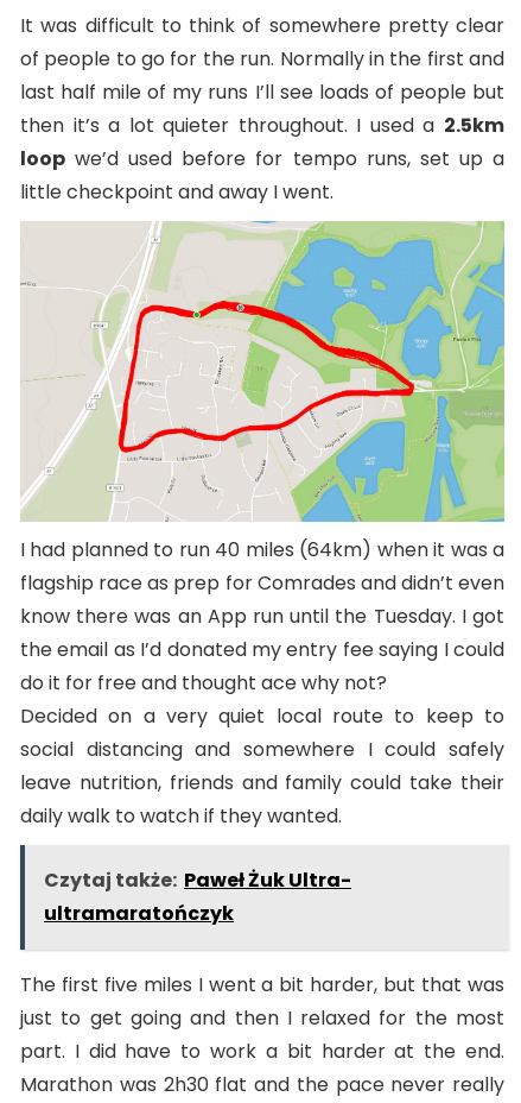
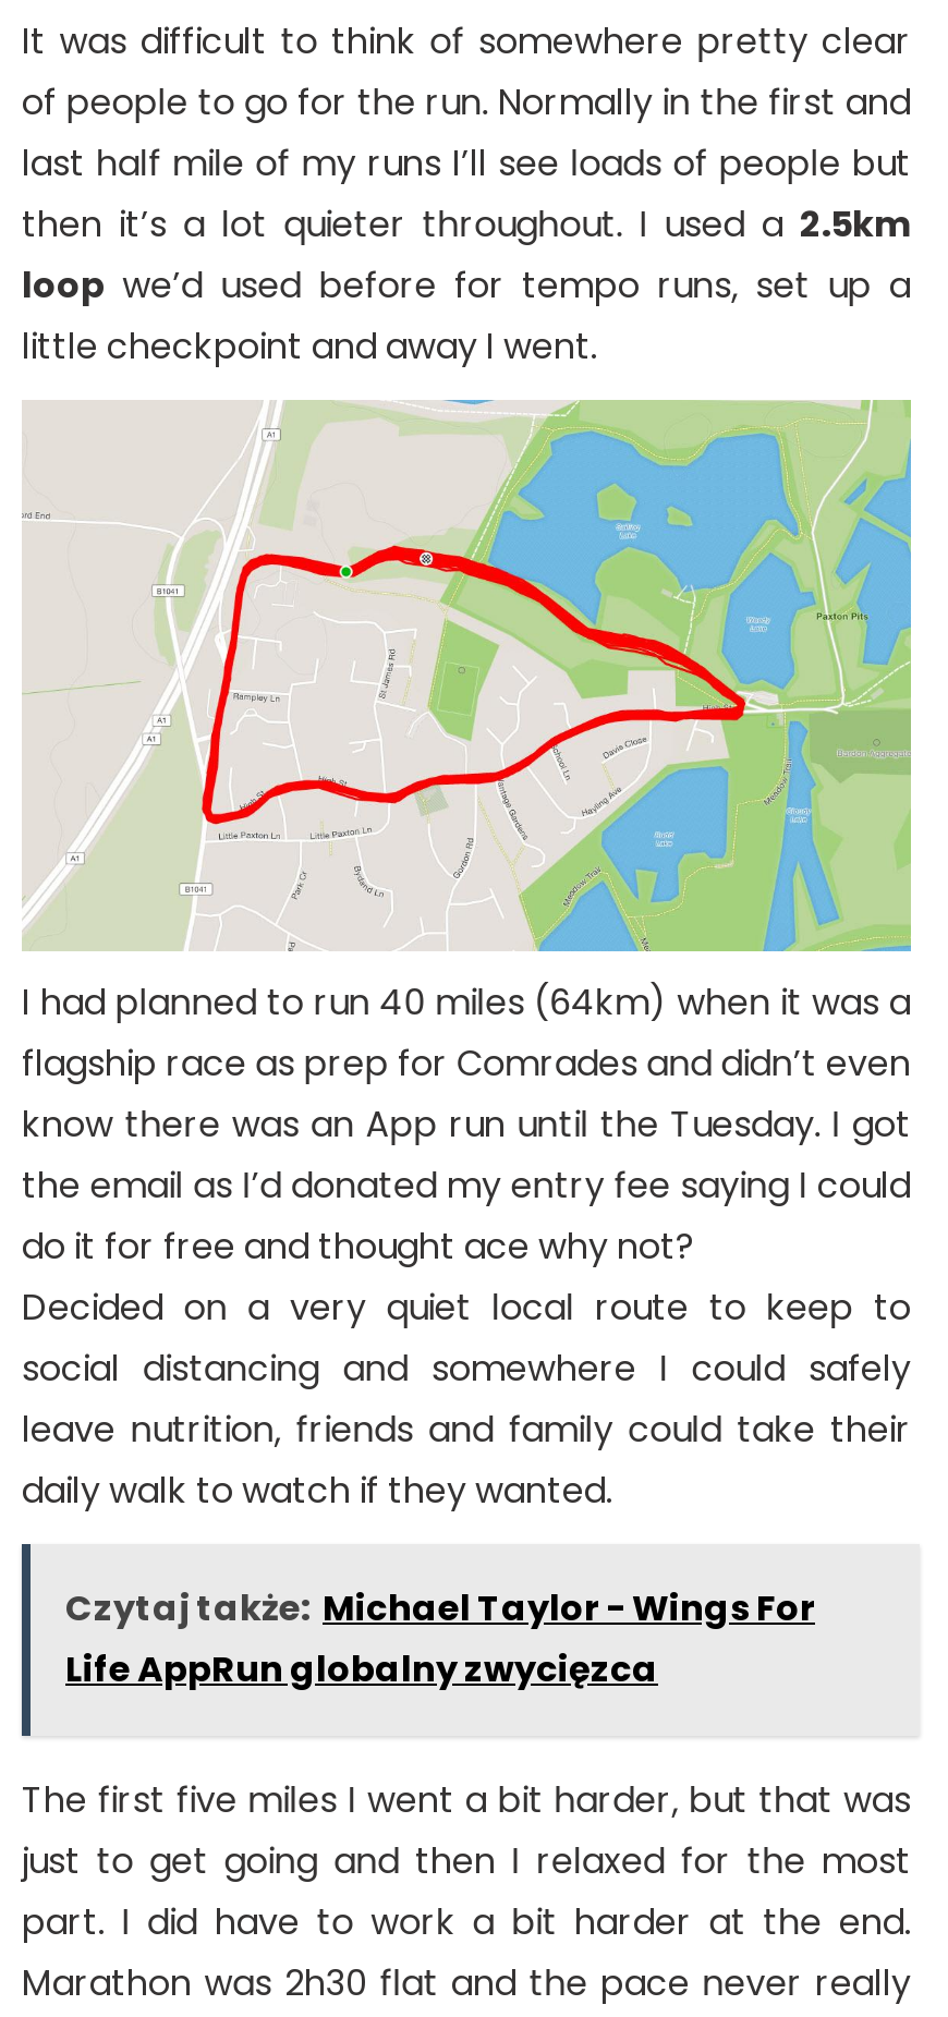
- Czytaj także: Paweł Żuk Ultra-
- ultramaratończyk
+ Czytaj także: Michael Taylor - Wings For
+ Life AppRun globalny zwycięzca
